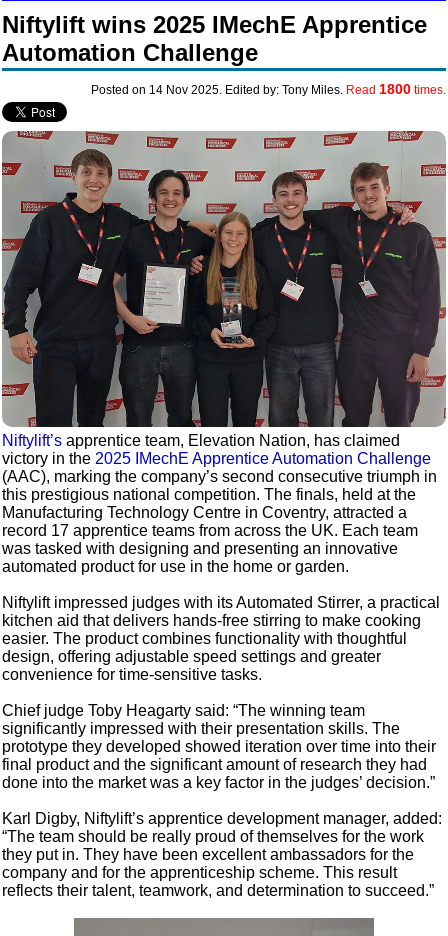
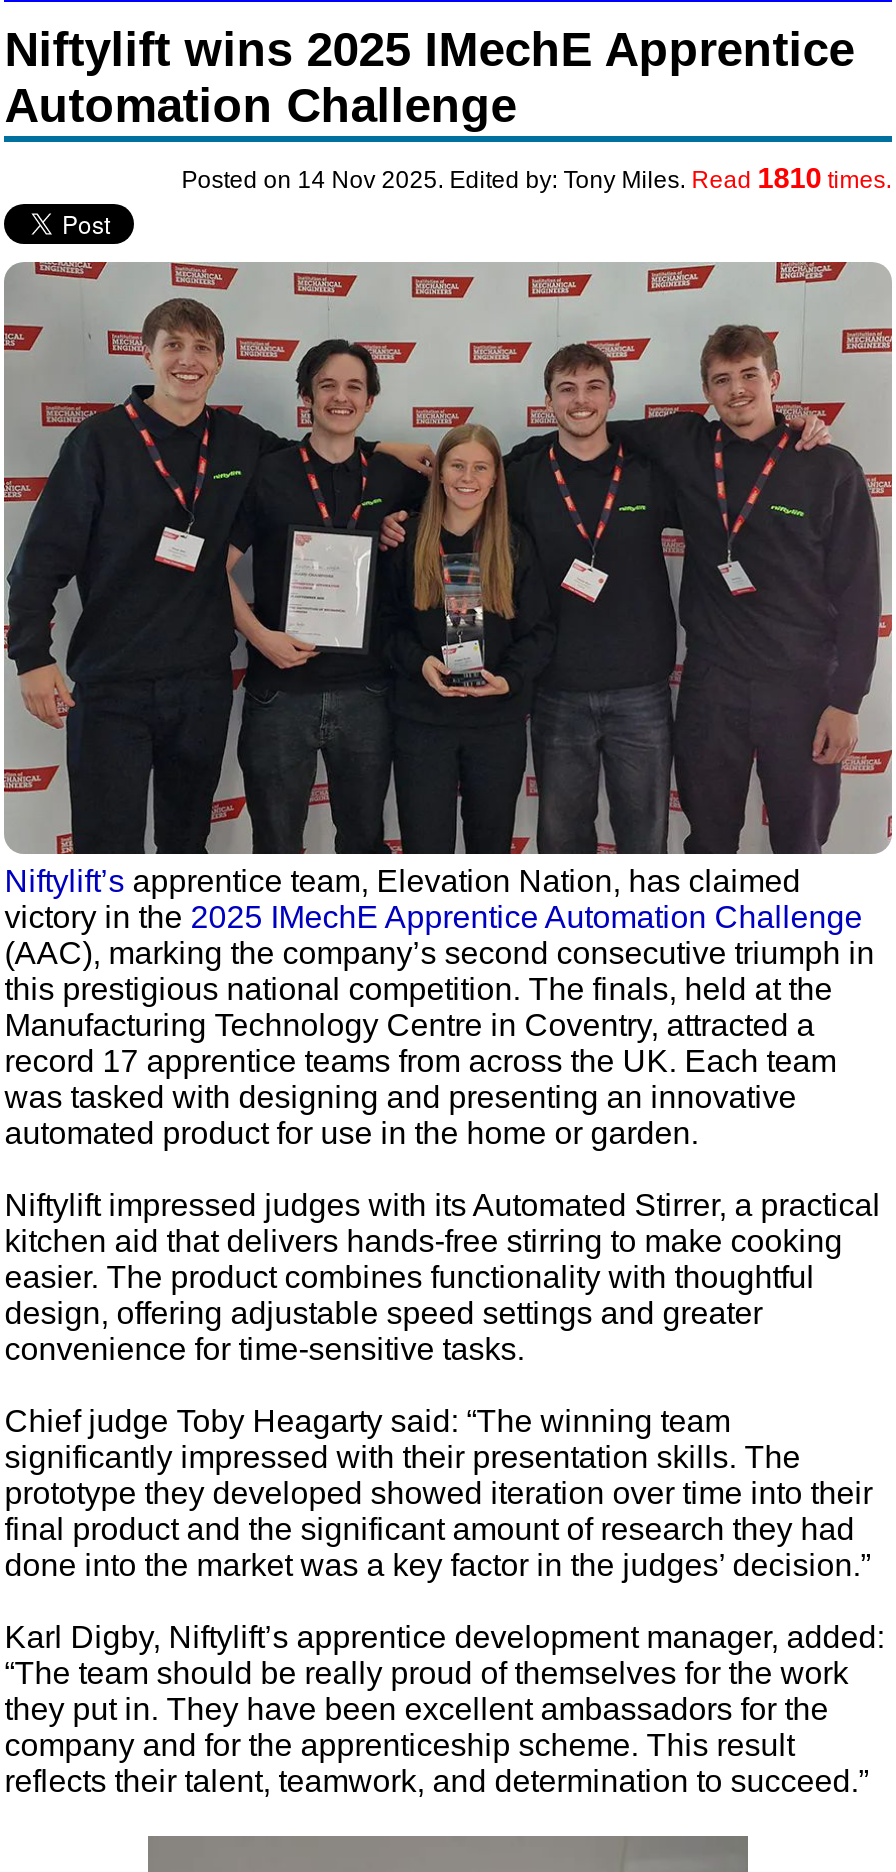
- Posted on 14 Nov 2025. Edited by: Tony Miles. Read 1800 times.
+ Posted on 14 Nov 2025. Edited by: Tony Miles. Read 1810 times.
